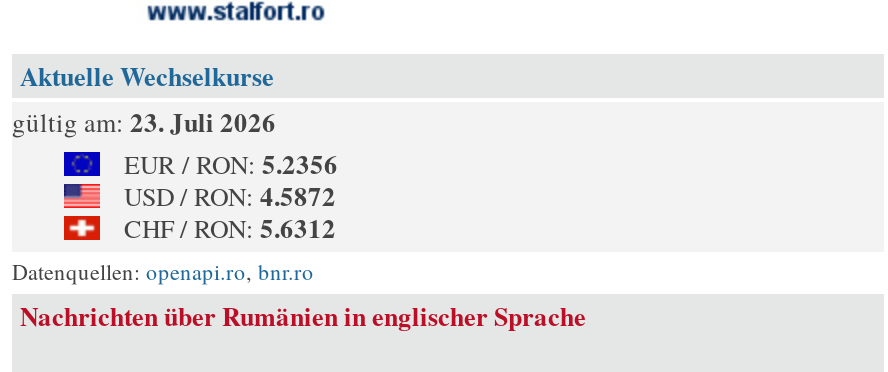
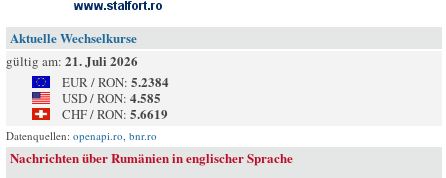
- gültig am: 23. Juli 2026
+ gültig am: 21. Juli 2026

- EUR / RON: 5.2356
+ EUR / RON: 5.2384

- USD / RON: 4.5872
+ USD / RON: 4.585

- CHF / RON: 5.6312
+ CHF / RON: 5.6619
